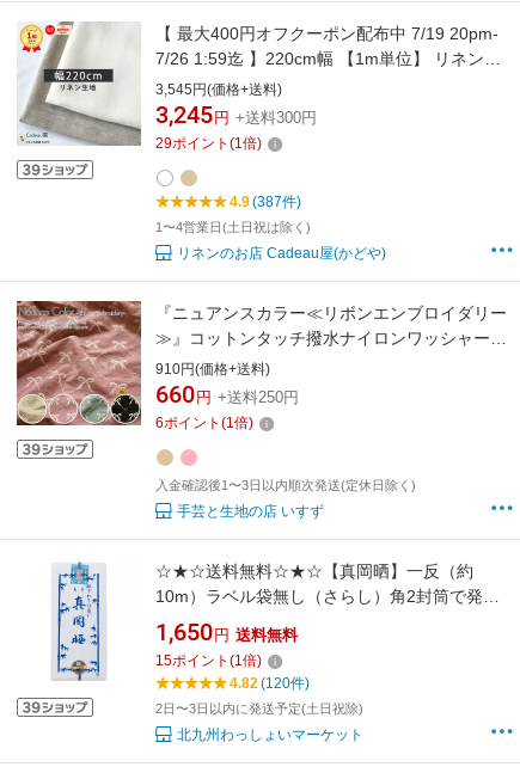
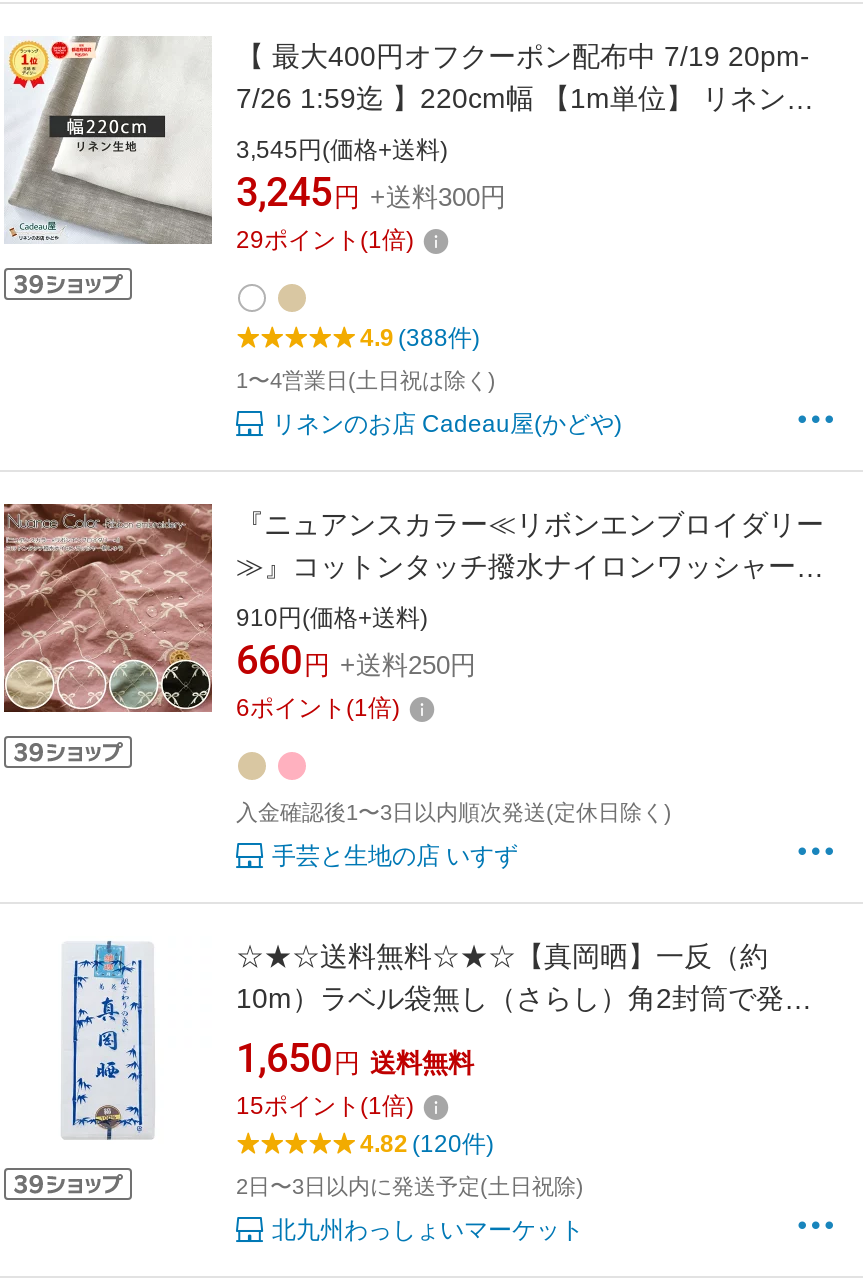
- 4.9 (387件)
+ 4.9 (388件)
